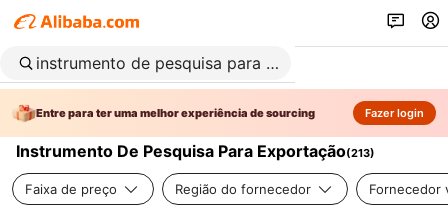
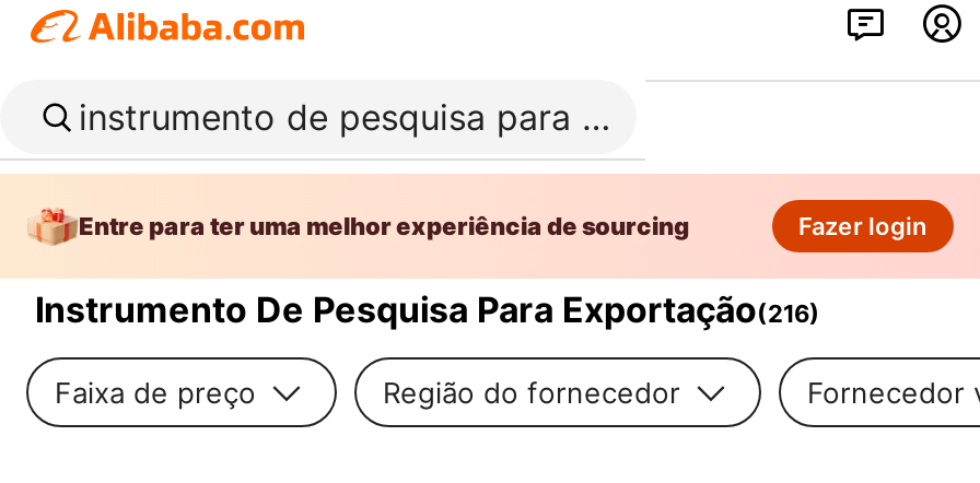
- Instrumento De Pesquisa Para Exportação(213)
+ Instrumento De Pesquisa Para Exportação(216)
